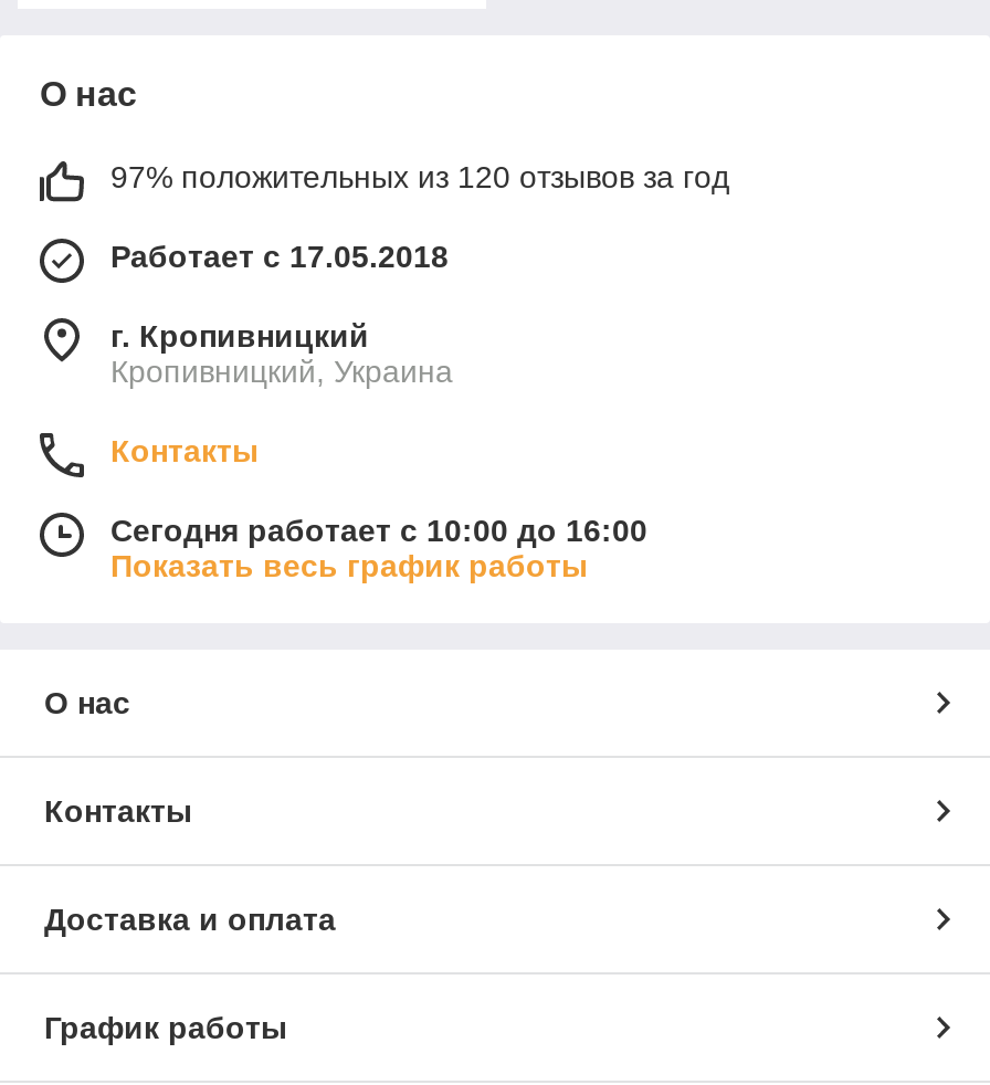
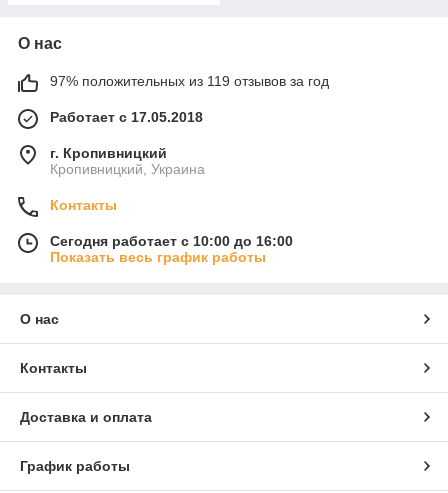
- 97% положительных из 120 отзывов за год
+ 97% положительных из 119 отзывов за год
